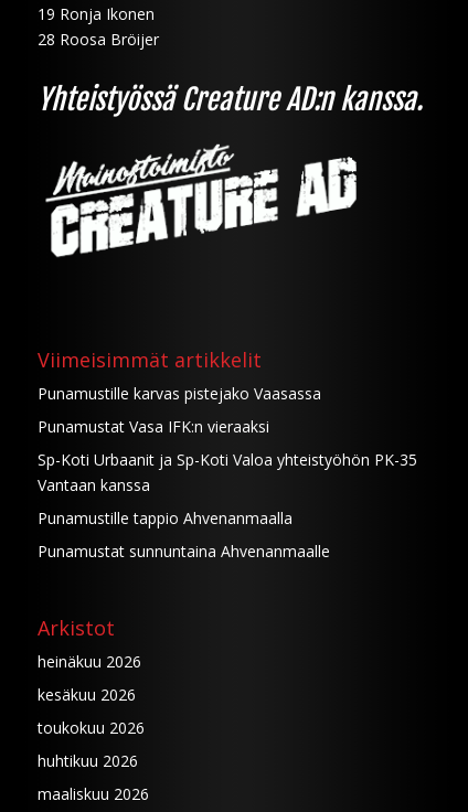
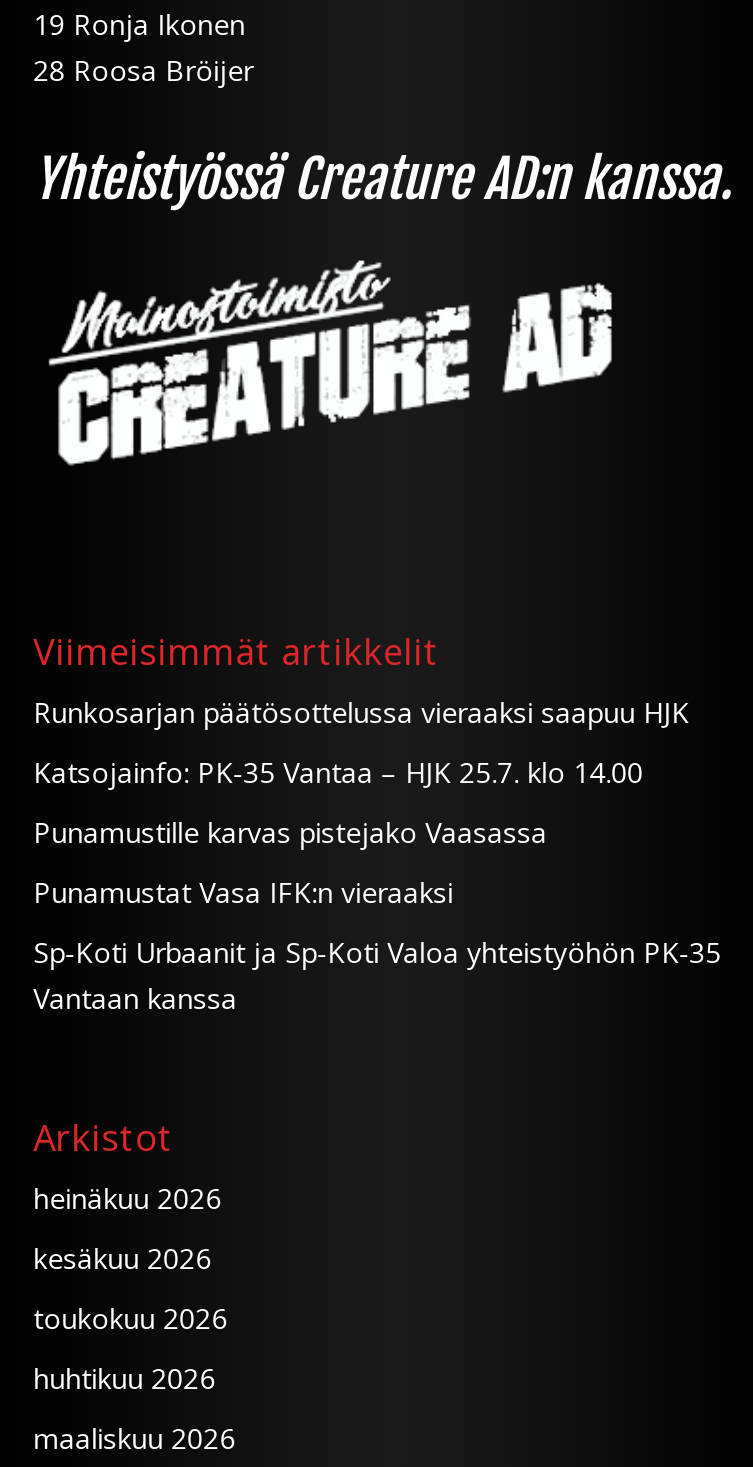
+ Runkosarjan päätösottelussa vieraaksi saapuu HJK
+ Katsojainfo: PK-35 Vantaa – HJK 25.7. klo 14.00

moved down: Punamustille karvas pistejako Vaasassa | Punamustat Vasa IFK:n vieraaksi | Sp-Koti Urbaanit ja Sp-Koti Valoa yhteistyöhön PK-35 | Vantaan kanssa

- Punamustille tappio Ahvenanmaalla
- Punamustat sunnuntaina Ahvenanmaalle
